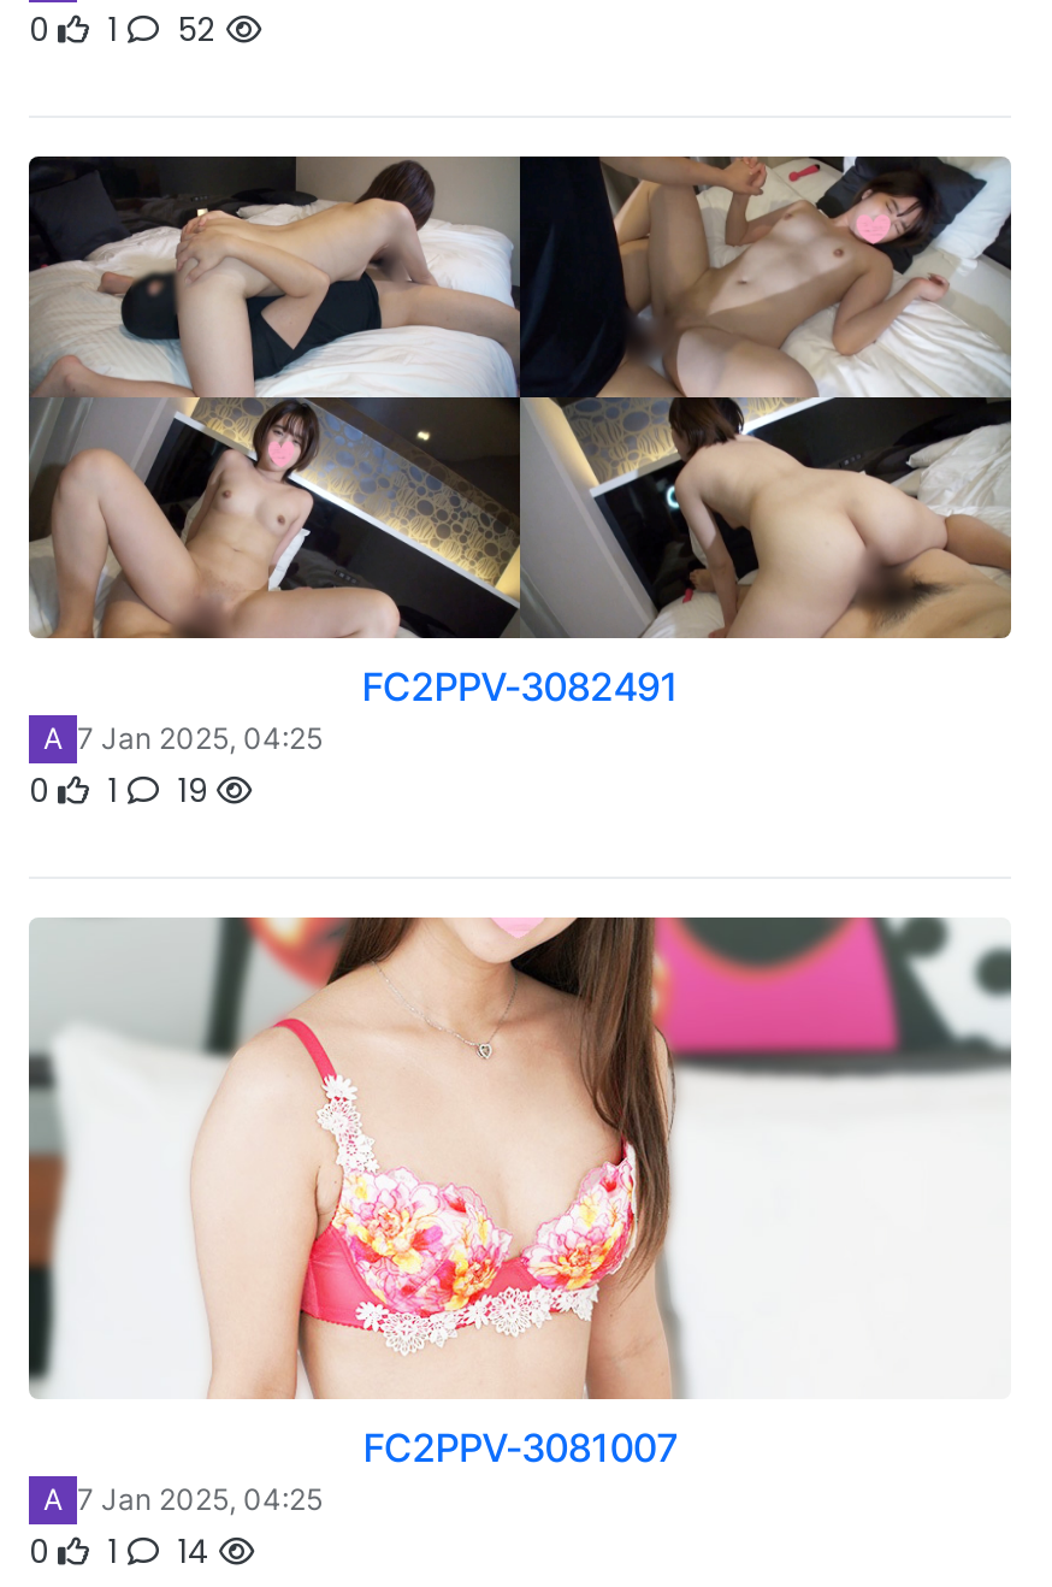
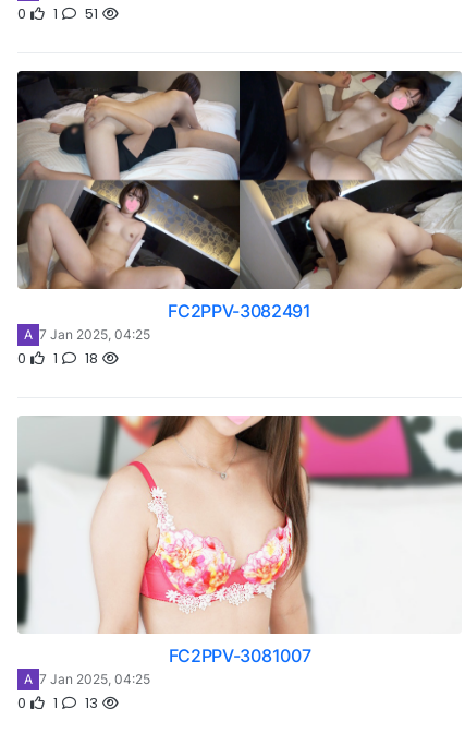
- 0 1 52
+ 0 1 51

- 0 1 19
+ 0 1 18

- 0 1 14
+ 0 1 13
